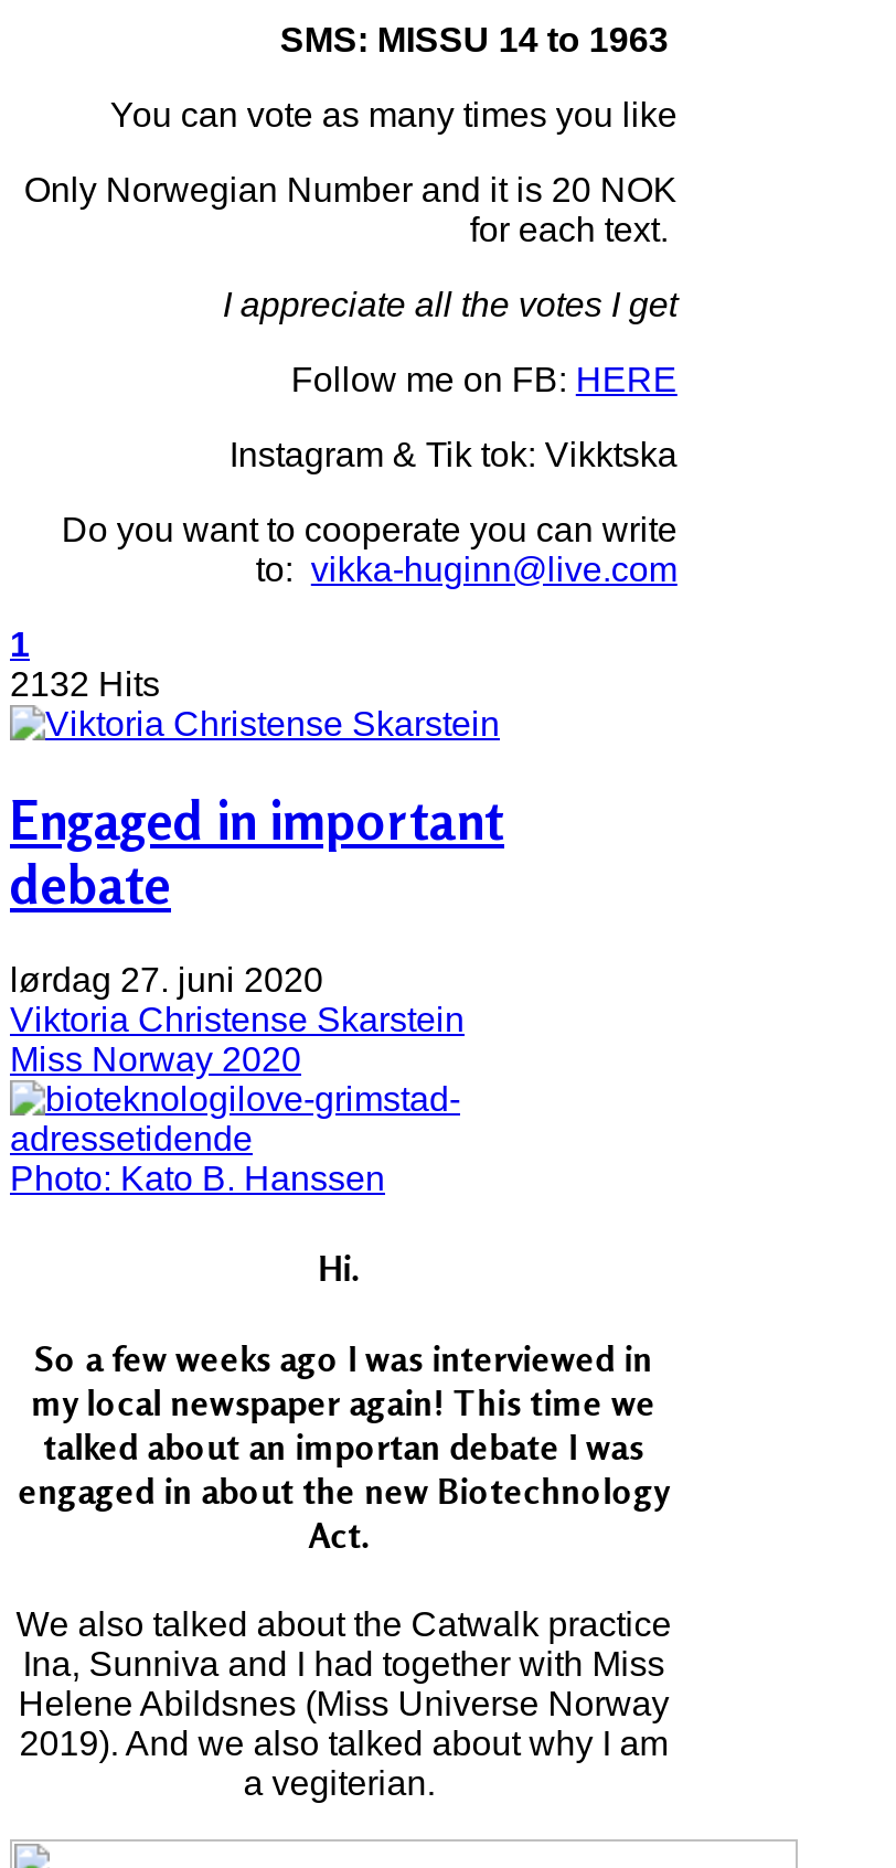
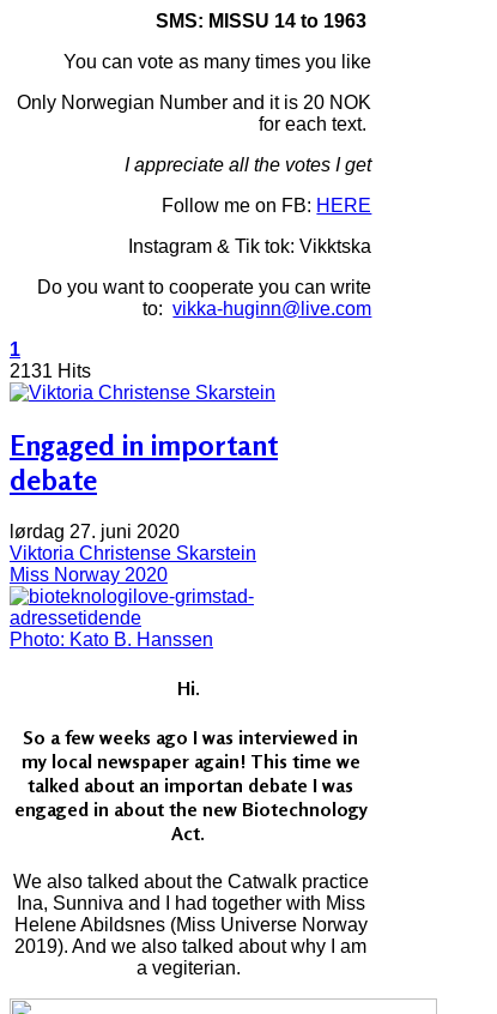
- 2132 Hits
+ 2131 Hits
